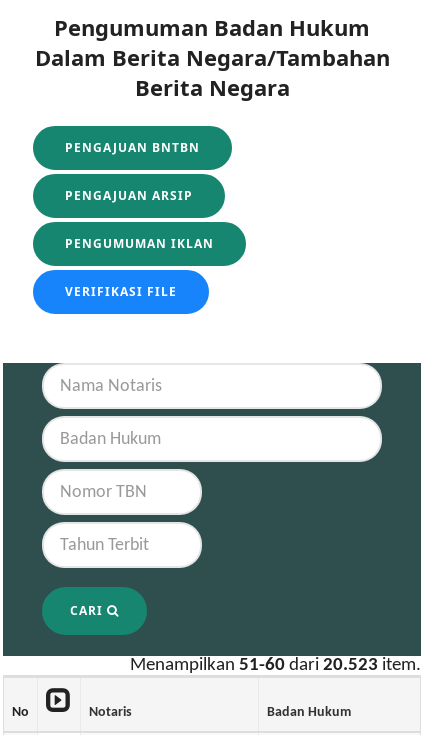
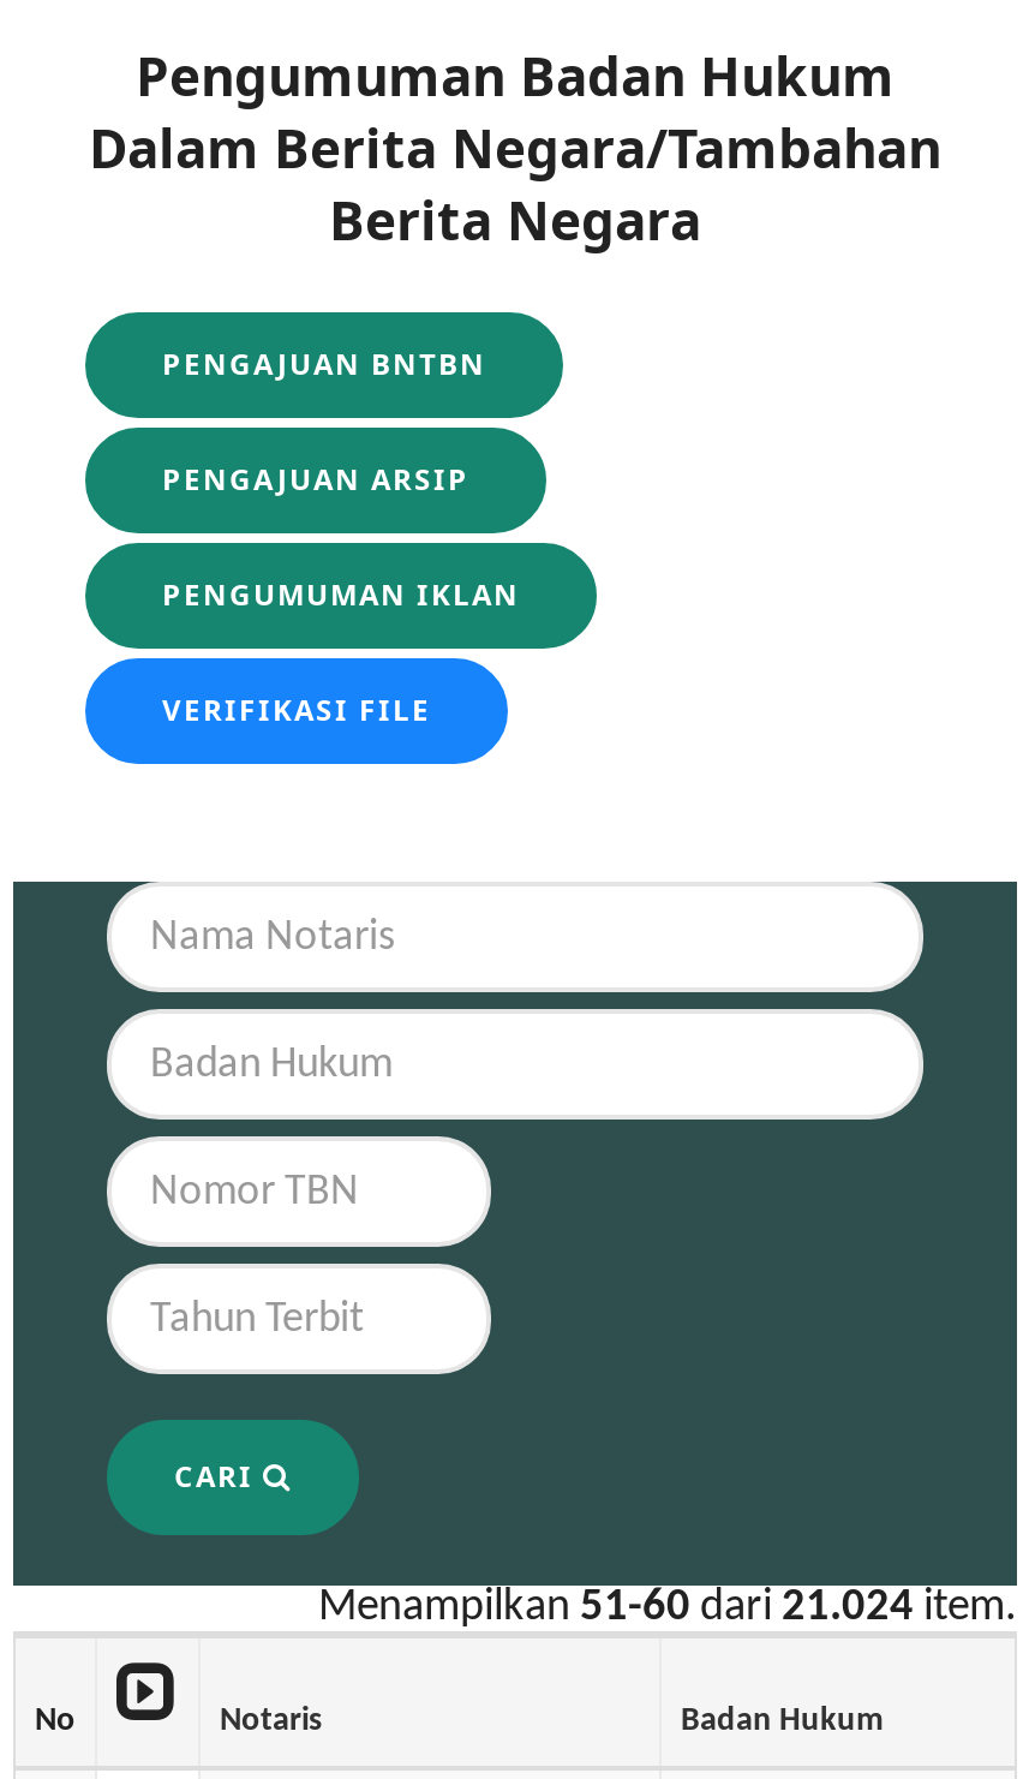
- Menampilkan51-60dari20.523item.
+ Menampilkan51-60dari21.024item.
